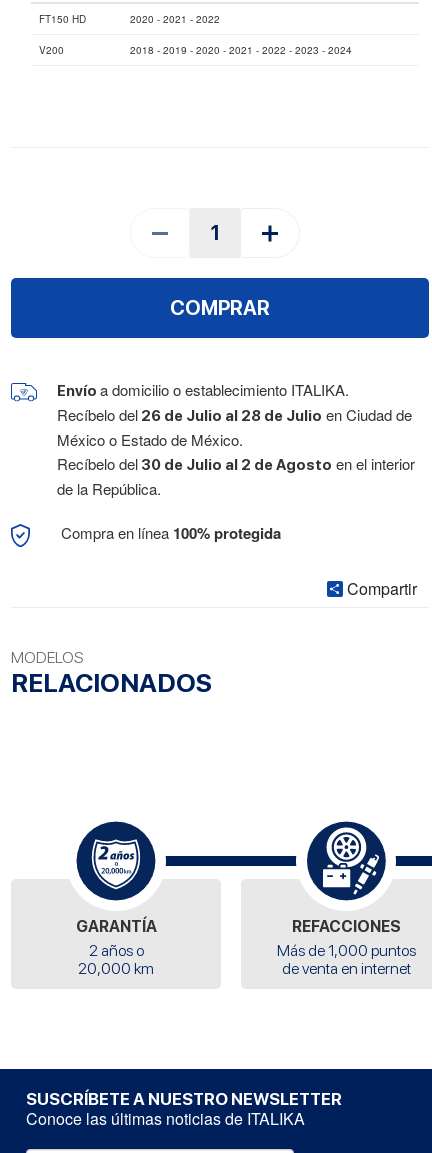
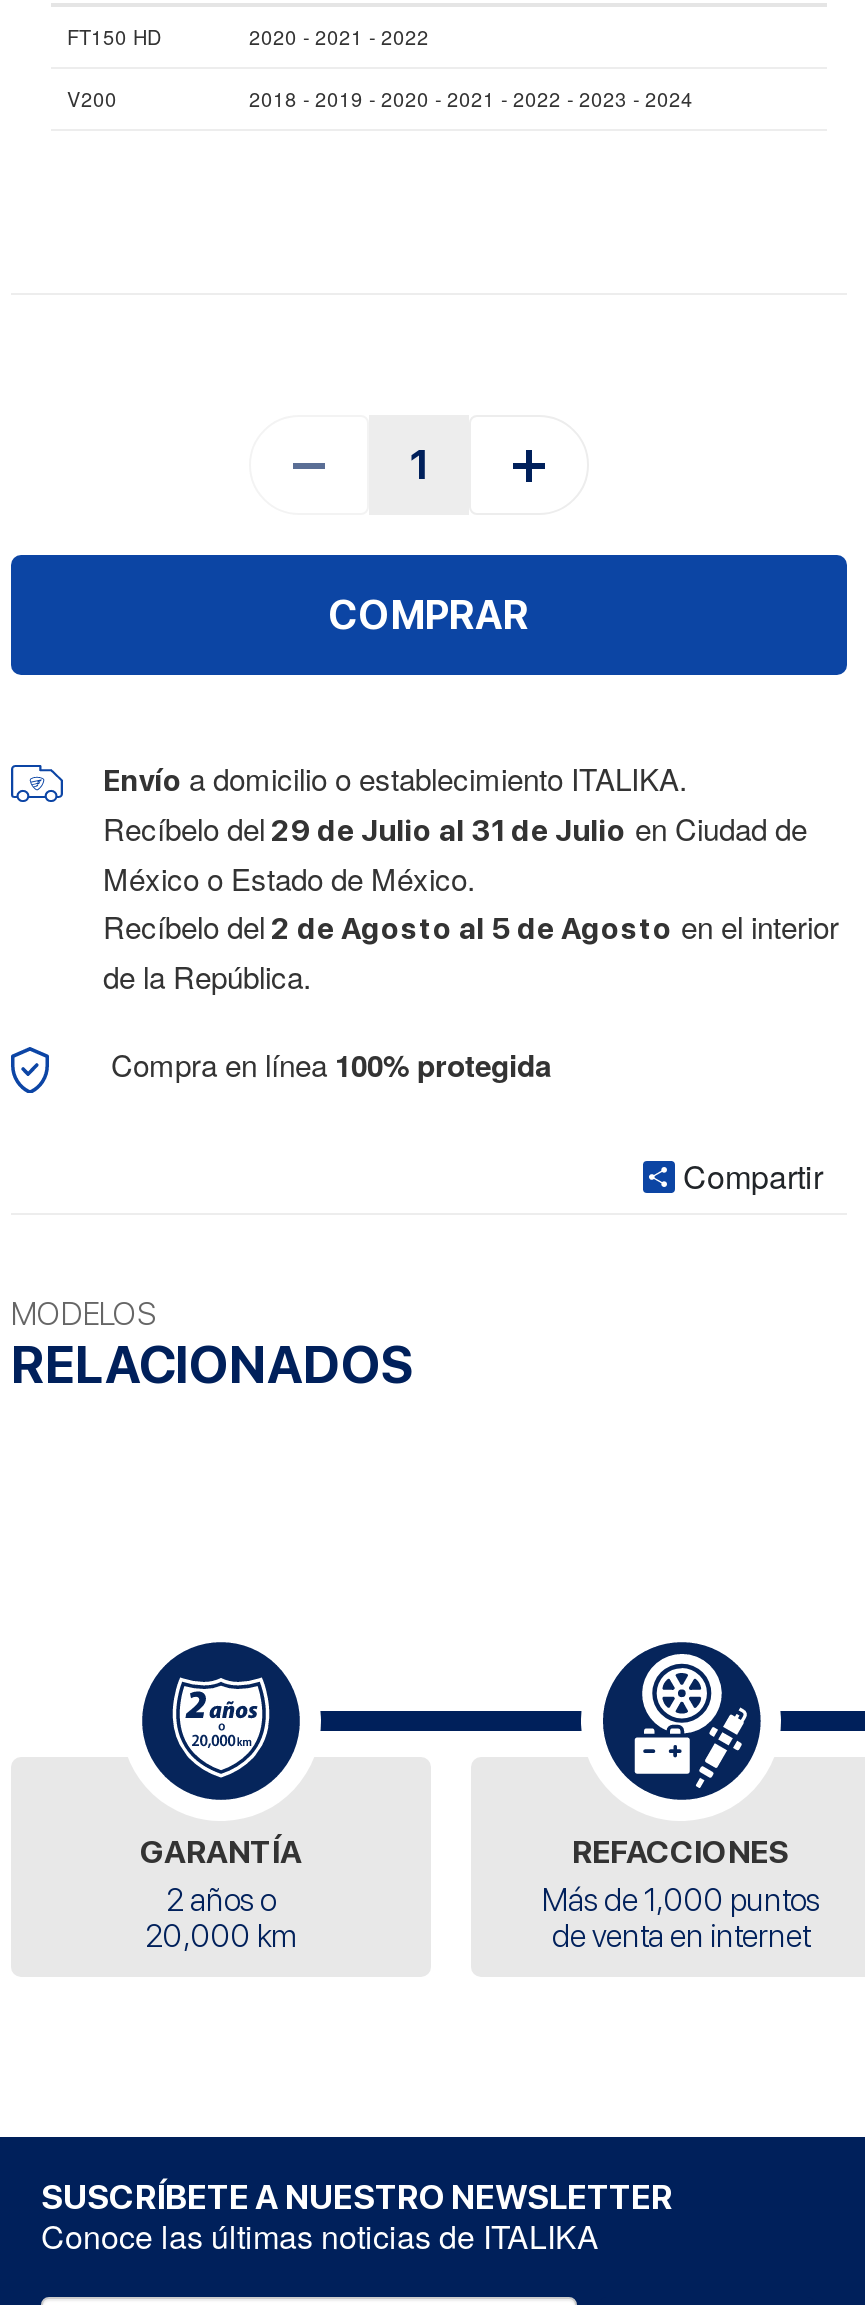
- Recíbelo del 26 de Julio al 28 de Julio en Ciudad de
+ Recíbelo del 29 de Julio al 31 de Julio en Ciudad de

- Recíbelo del 30 de Julio al 2 de Agosto en el interior
+ Recíbelo del 2 de Agosto al 5 de Agosto en el interior
